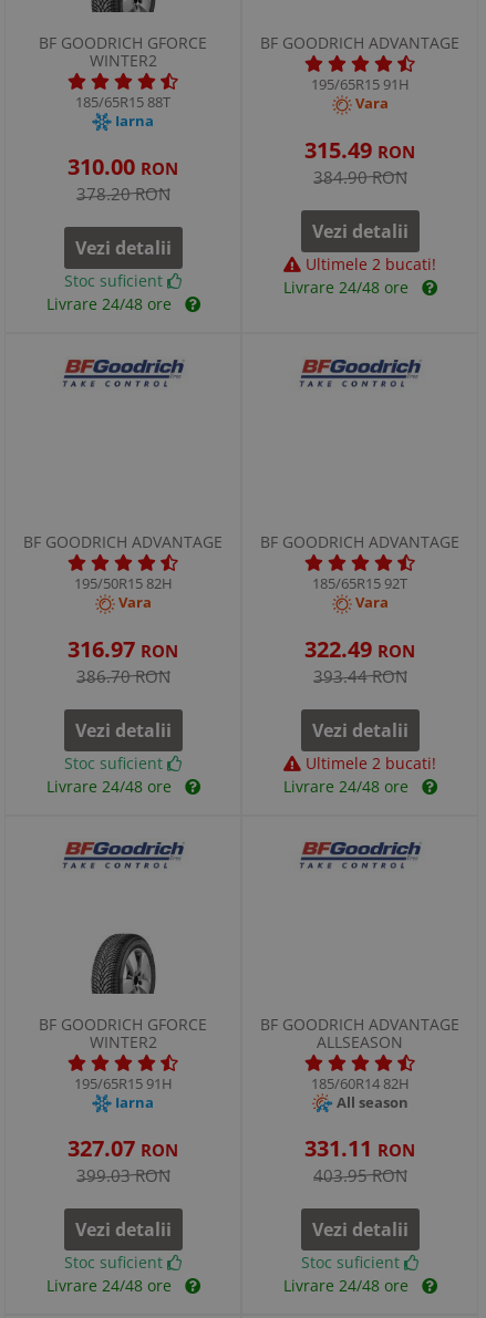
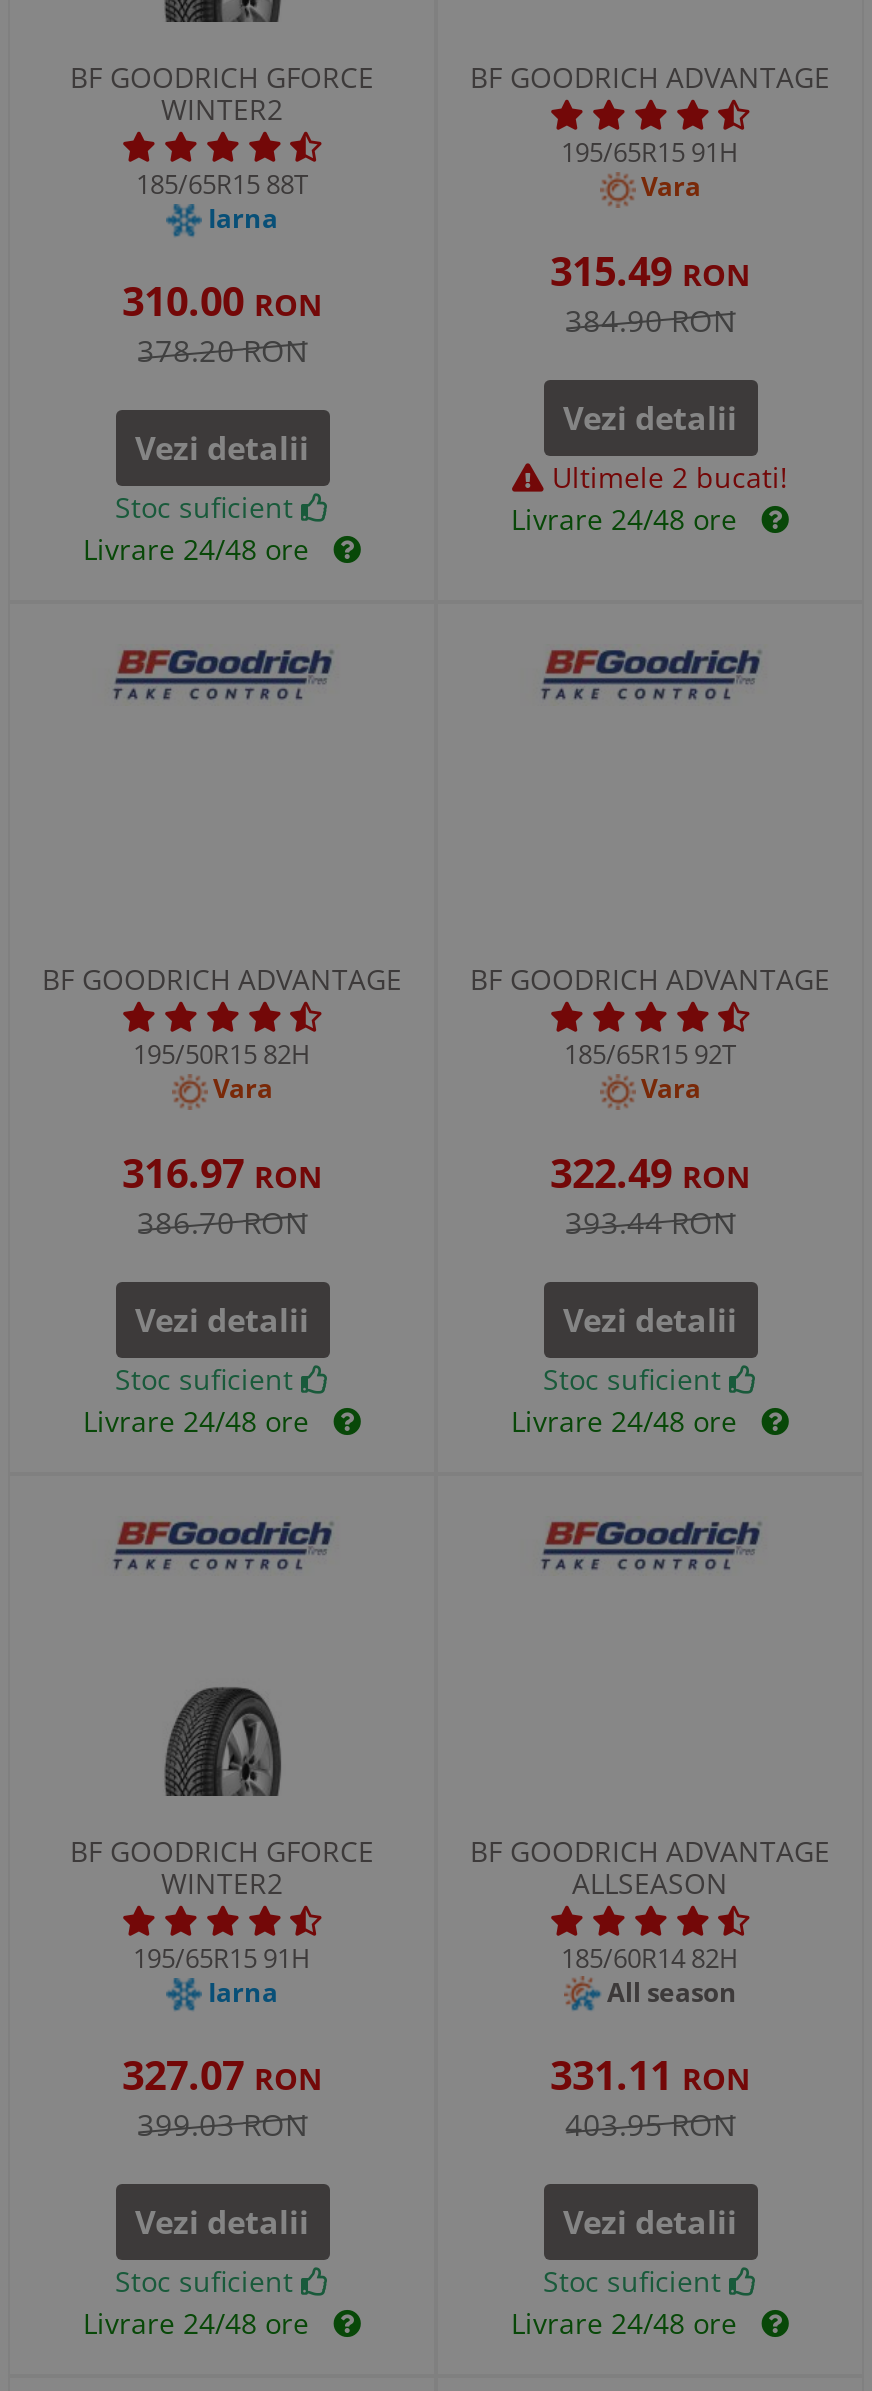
- Ultimele 2 bucati!
+ Stoc suficient
